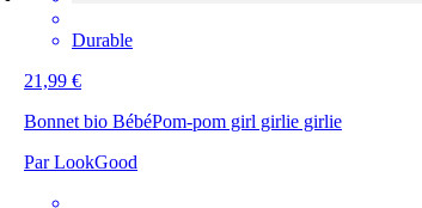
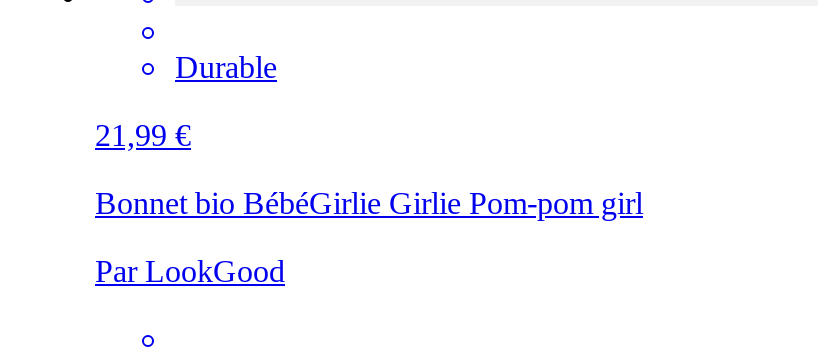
- Bonnet bio BébéPom-pom girl girlie girlie
+ Bonnet bio BébéGirlie Girlie Pom-pom girl
